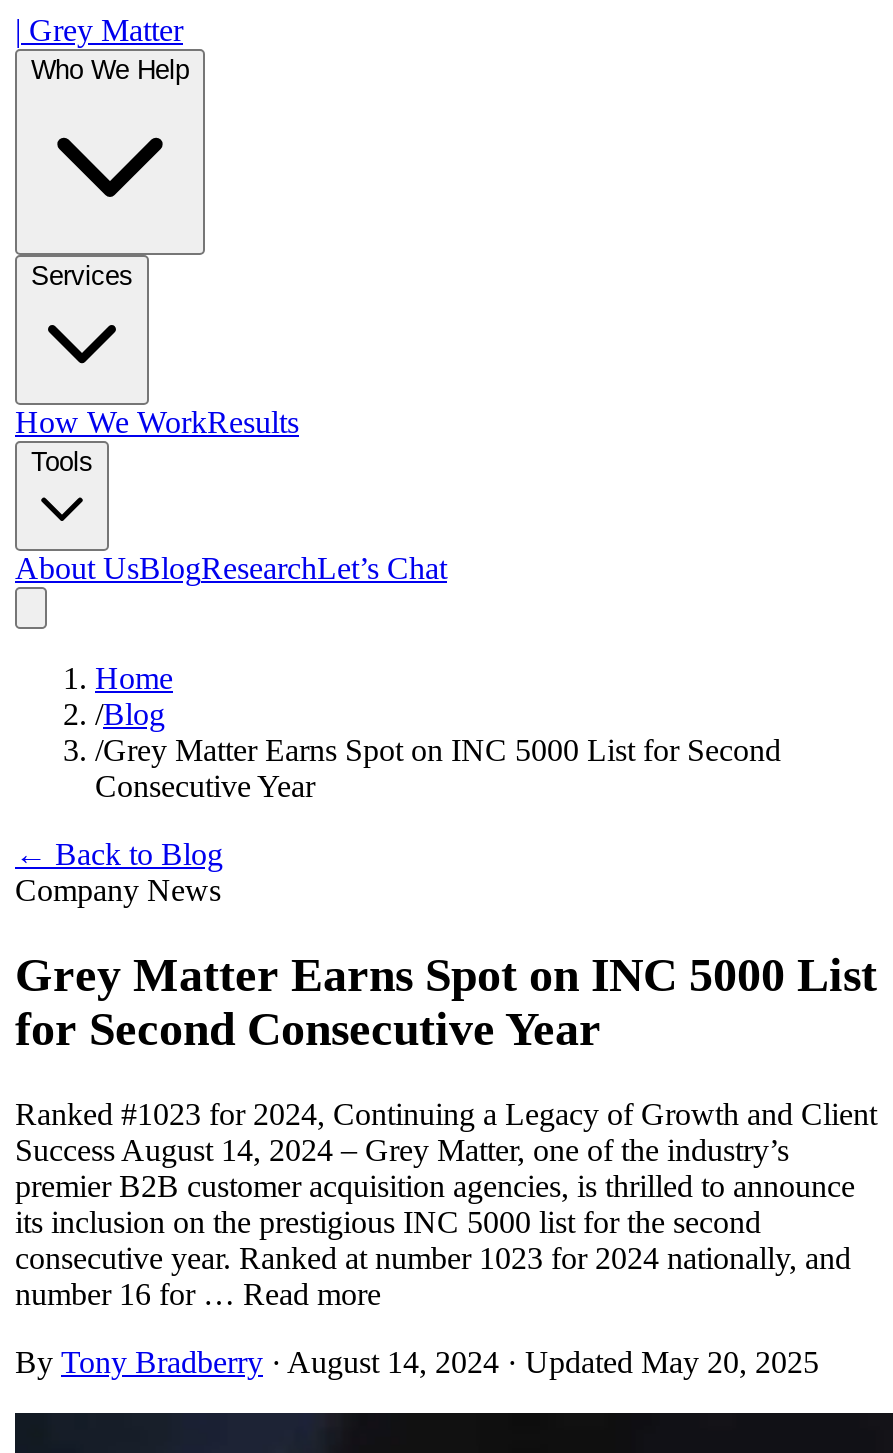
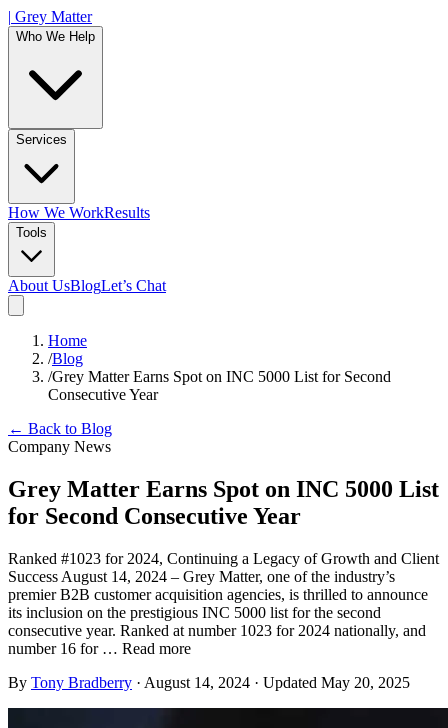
- About UsBlogResearchLet’s Chat
+ About UsBlogLet’s Chat
